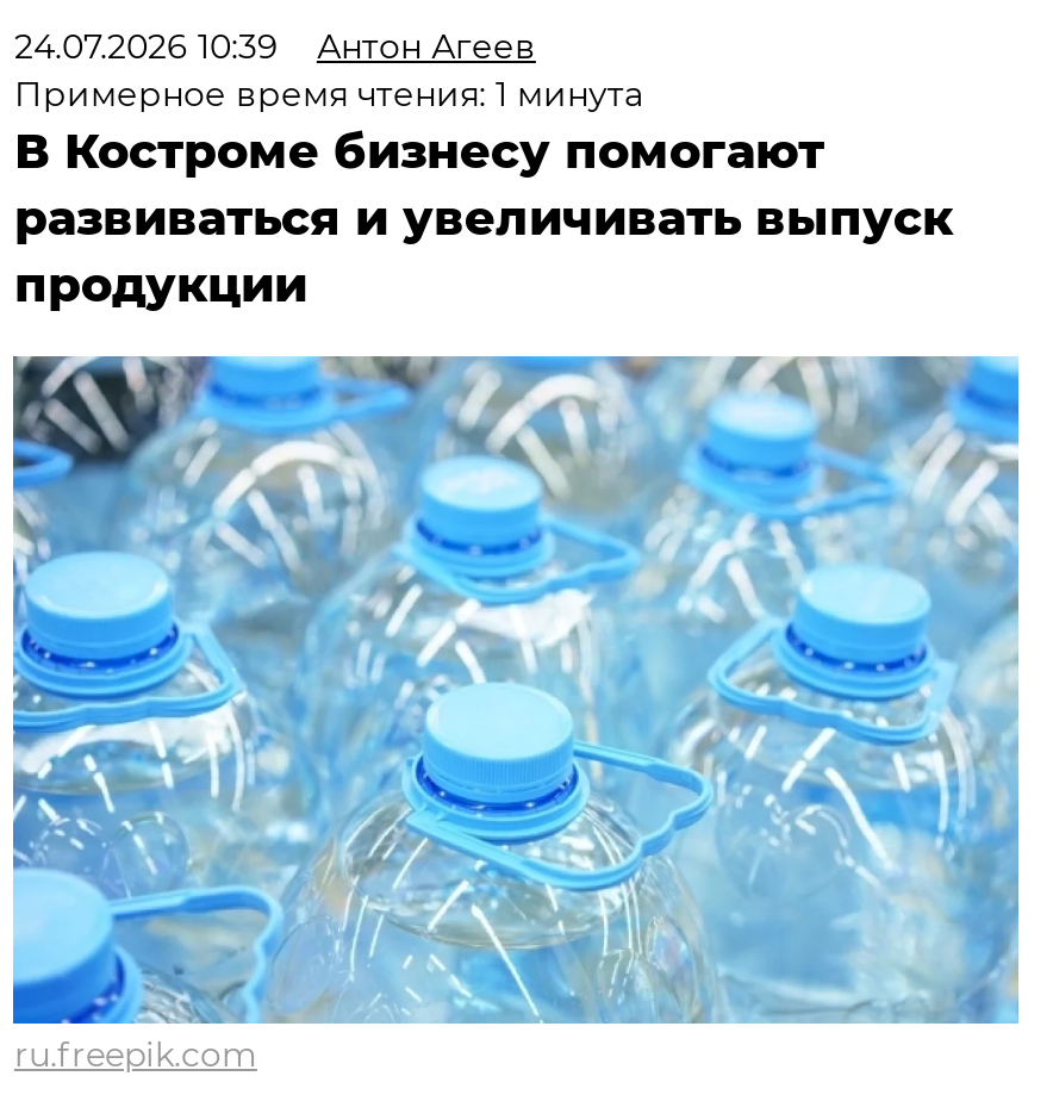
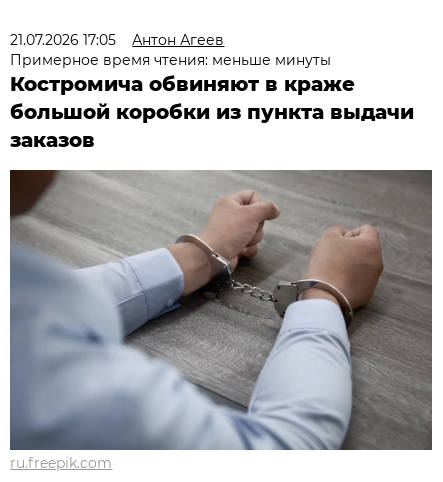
- 24.07.2026 10:39 Антон Агеев
+ 21.07.2026 17:05 Антон Агеев

- Примерное время чтения: 1 минута
- В Костроме бизнесу помогают
- развиваться и увеличивать выпуск
- продукции
+ Примерное время чтения: меньше минуты
+ Костромича обвиняют в краже
+ большой коробки из пункта выдачи
+ заказов

- [image]
+ [image]
